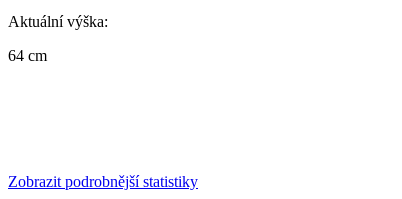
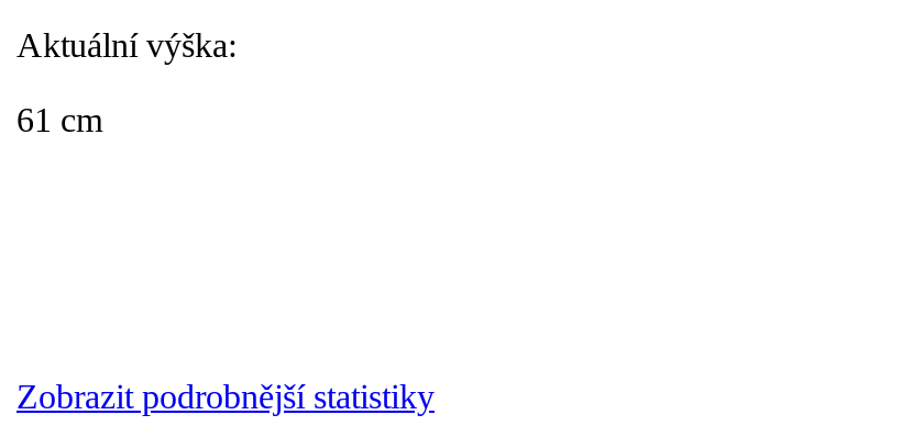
- 64 cm
+ 61 cm
